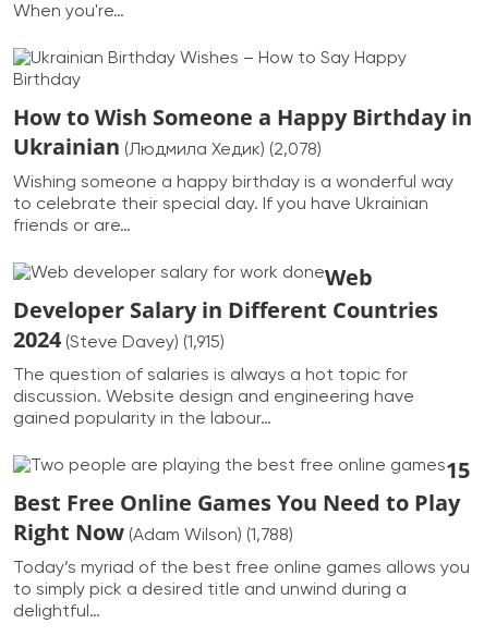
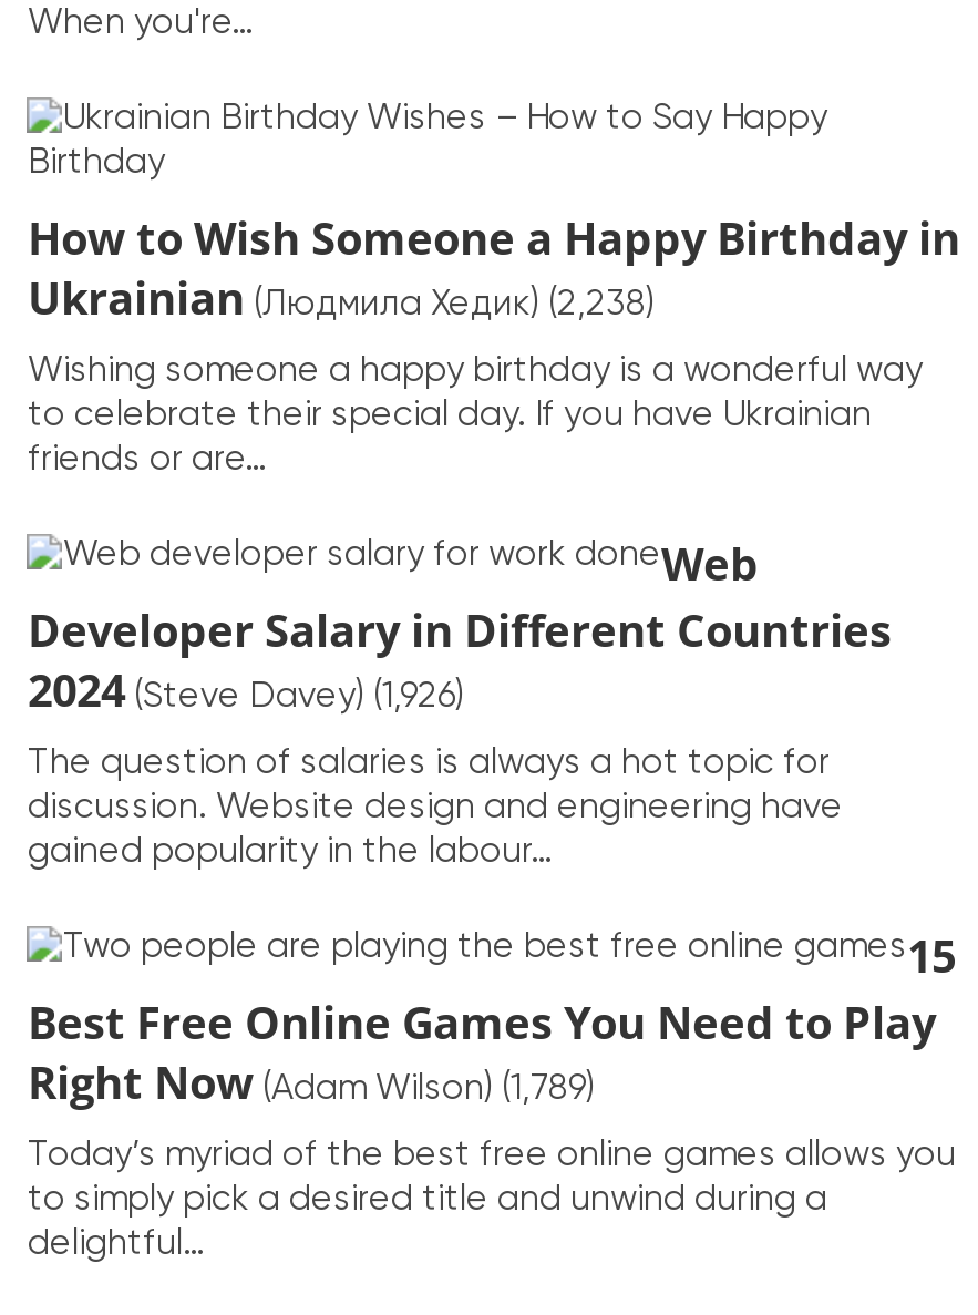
- Ukrainian (Людмила Хедик) (2,078)
+ Ukrainian (Людмила Хедик) (2,238)

- 2024 (Steve Davey) (1,915)
+ 2024 (Steve Davey) (1,926)

- Right Now (Adam Wilson) (1,788)
+ Right Now (Adam Wilson) (1,789)
